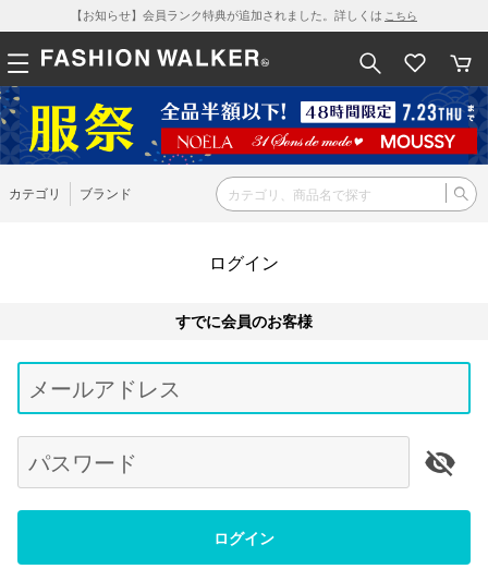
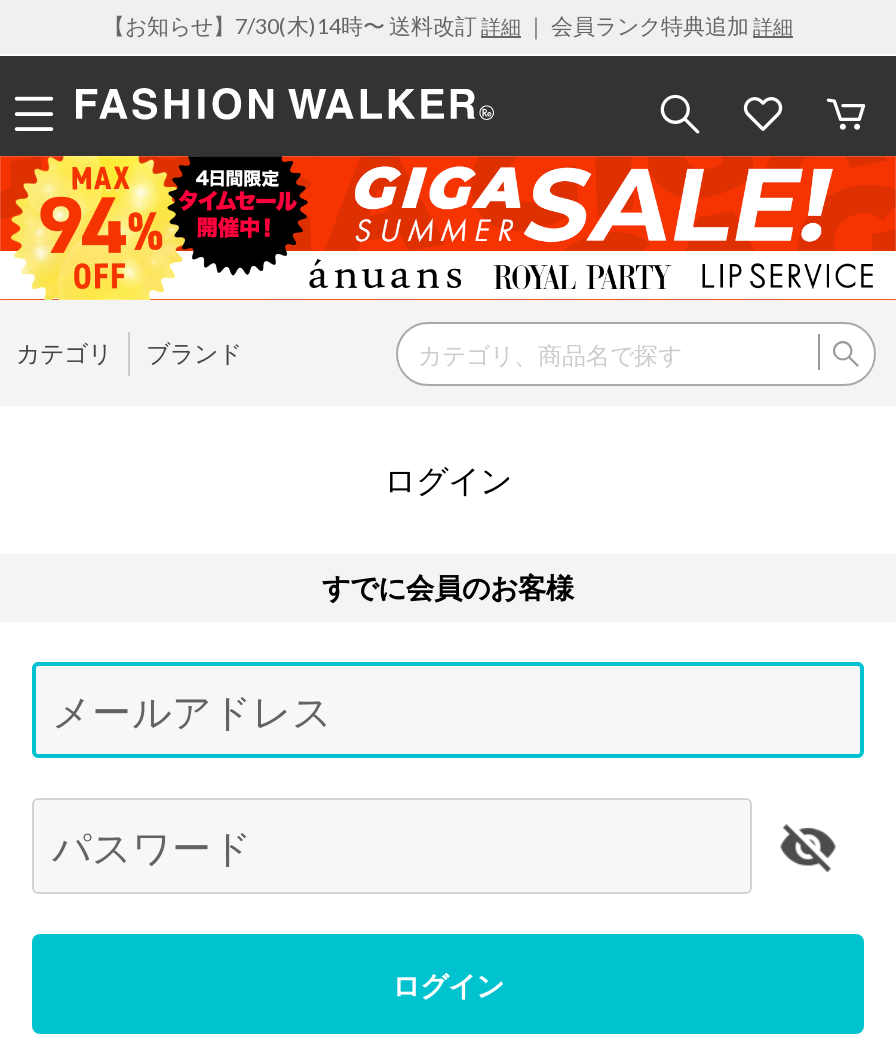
- 【お知らせ】会員ランク特典が追加されました。詳しくはこちら
+ 【お知らせ】7/30(木)14時〜 送料改訂詳細｜ 会員ランク特典追加詳細

- [image]
+ [image]
